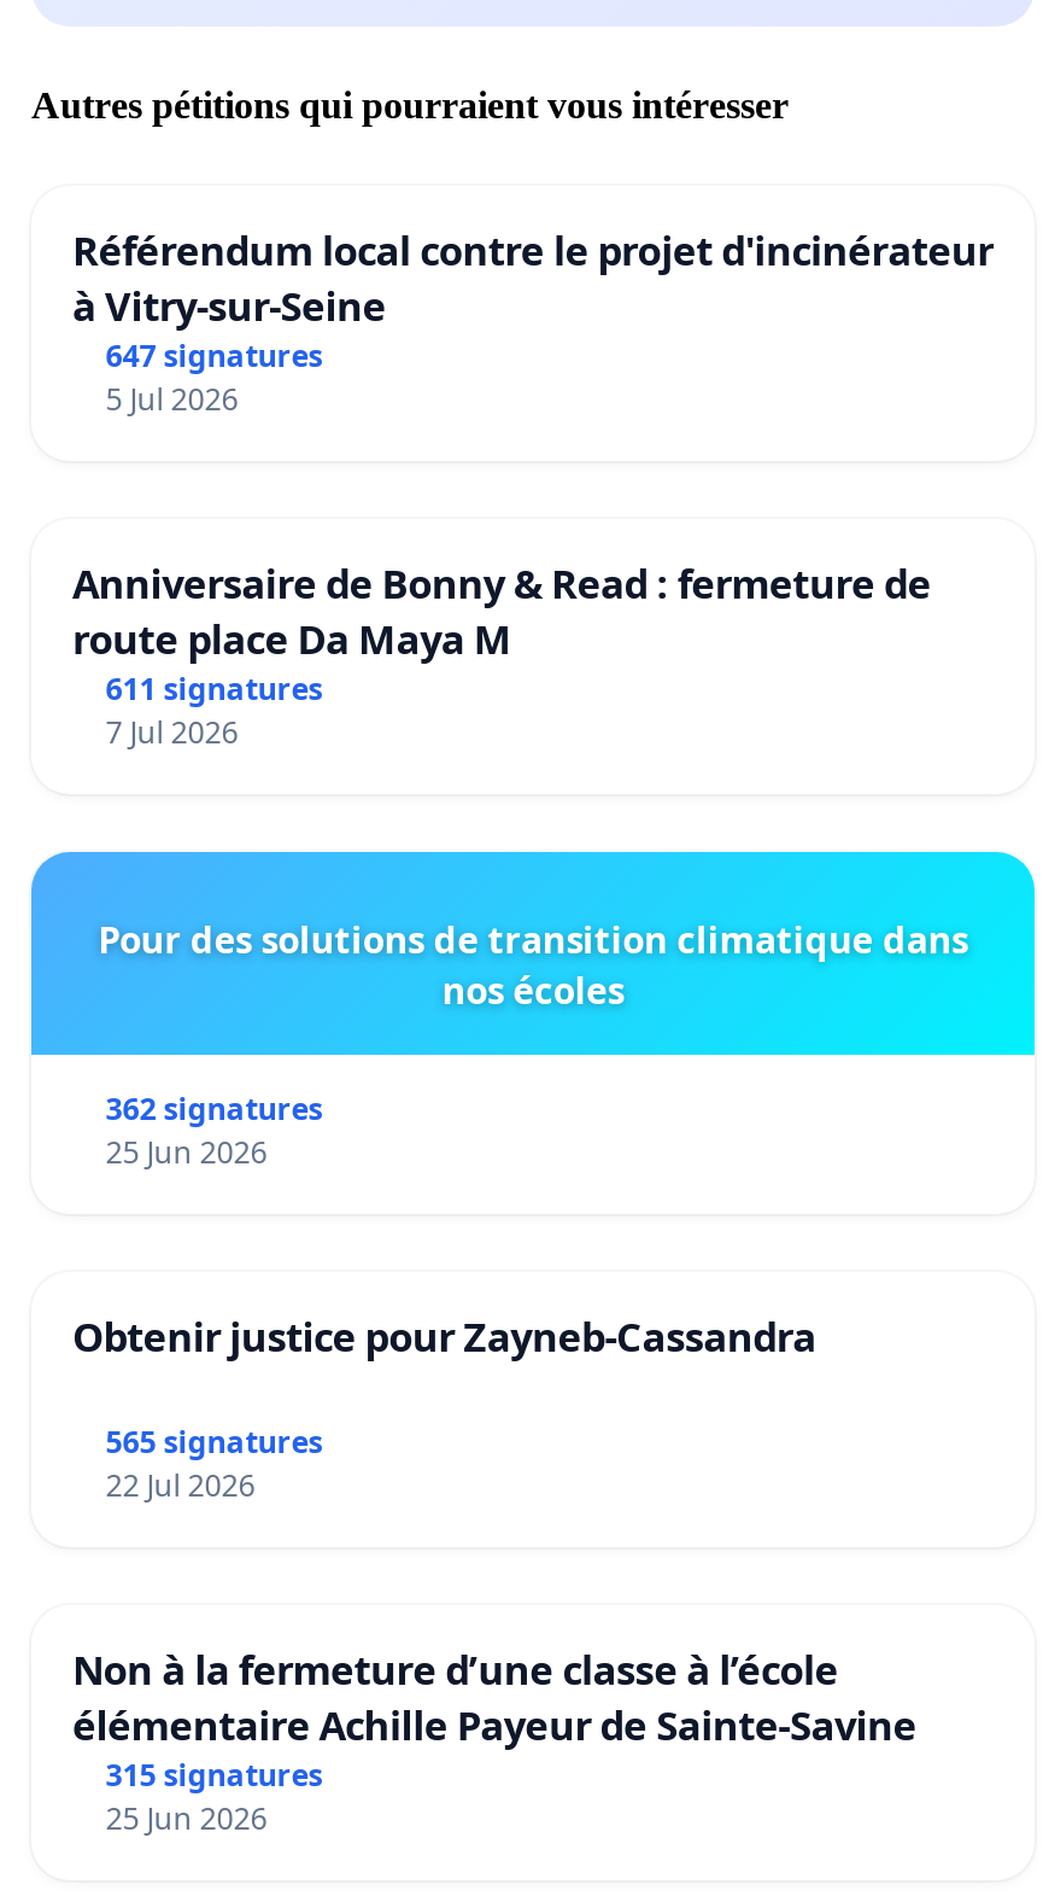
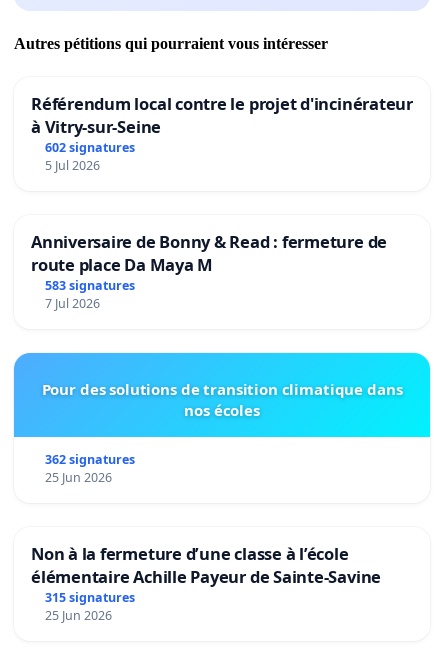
- 647 signatures
+ 602 signatures

- 611 signatures
+ 583 signatures

- Obtenir justice pour Zayneb-Cassandra
- 565 signatures
- 22 Jul 2026
